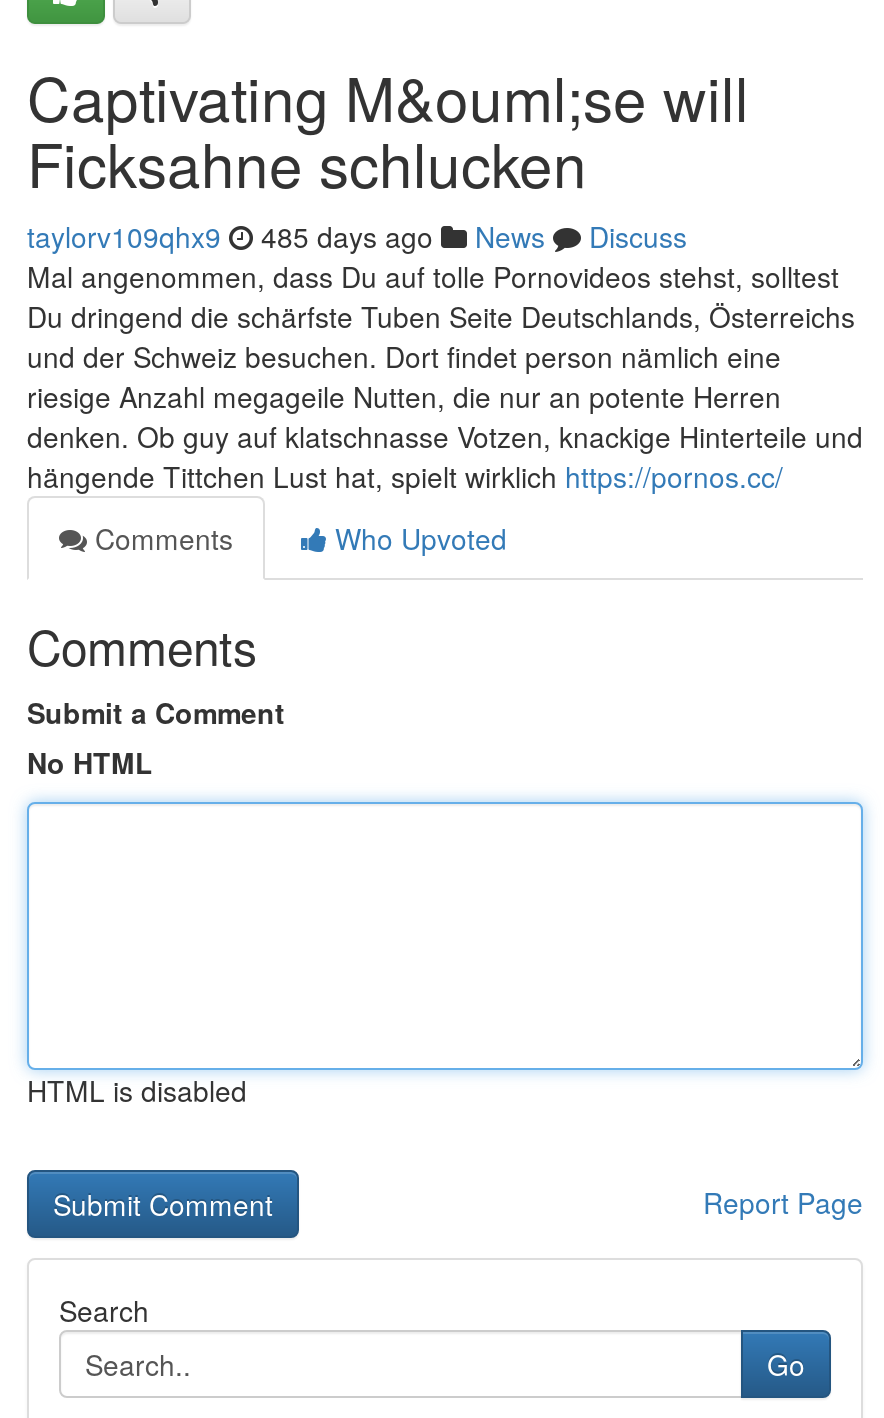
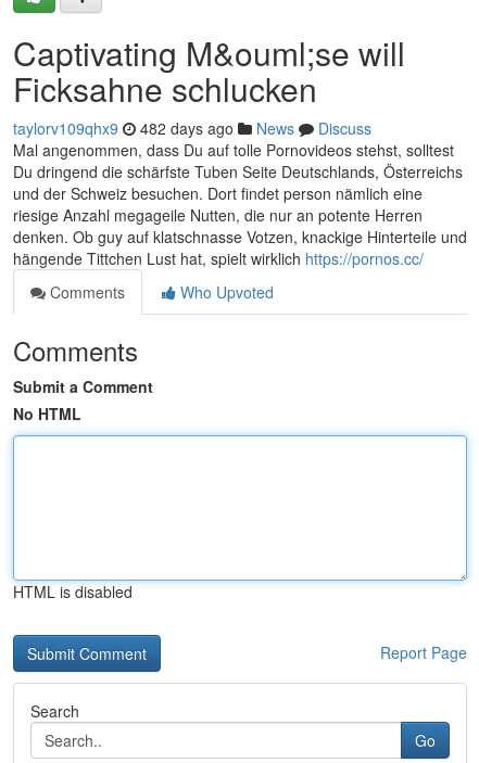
- taylorv109qhx9 485 days ago News Discuss
+ taylorv109qhx9 482 days ago News Discuss
